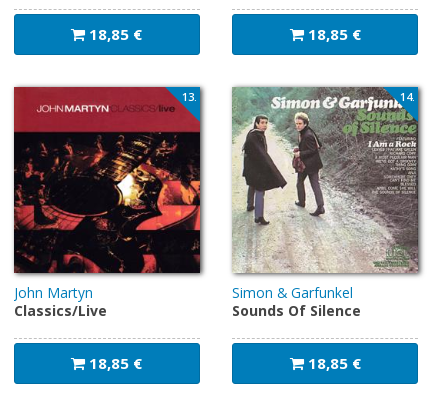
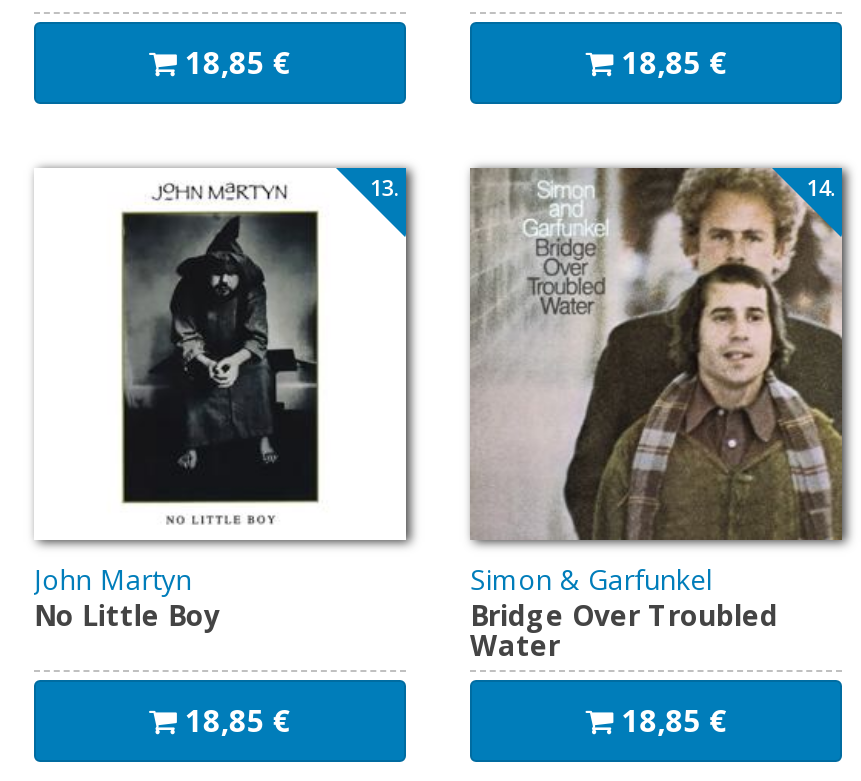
- [image]
- Classics/Live
+ [image]
+ No Little Boy

- [image]
- Sounds Of Silence
+ [image]
+ Bridge Over Troubled
+ Water
